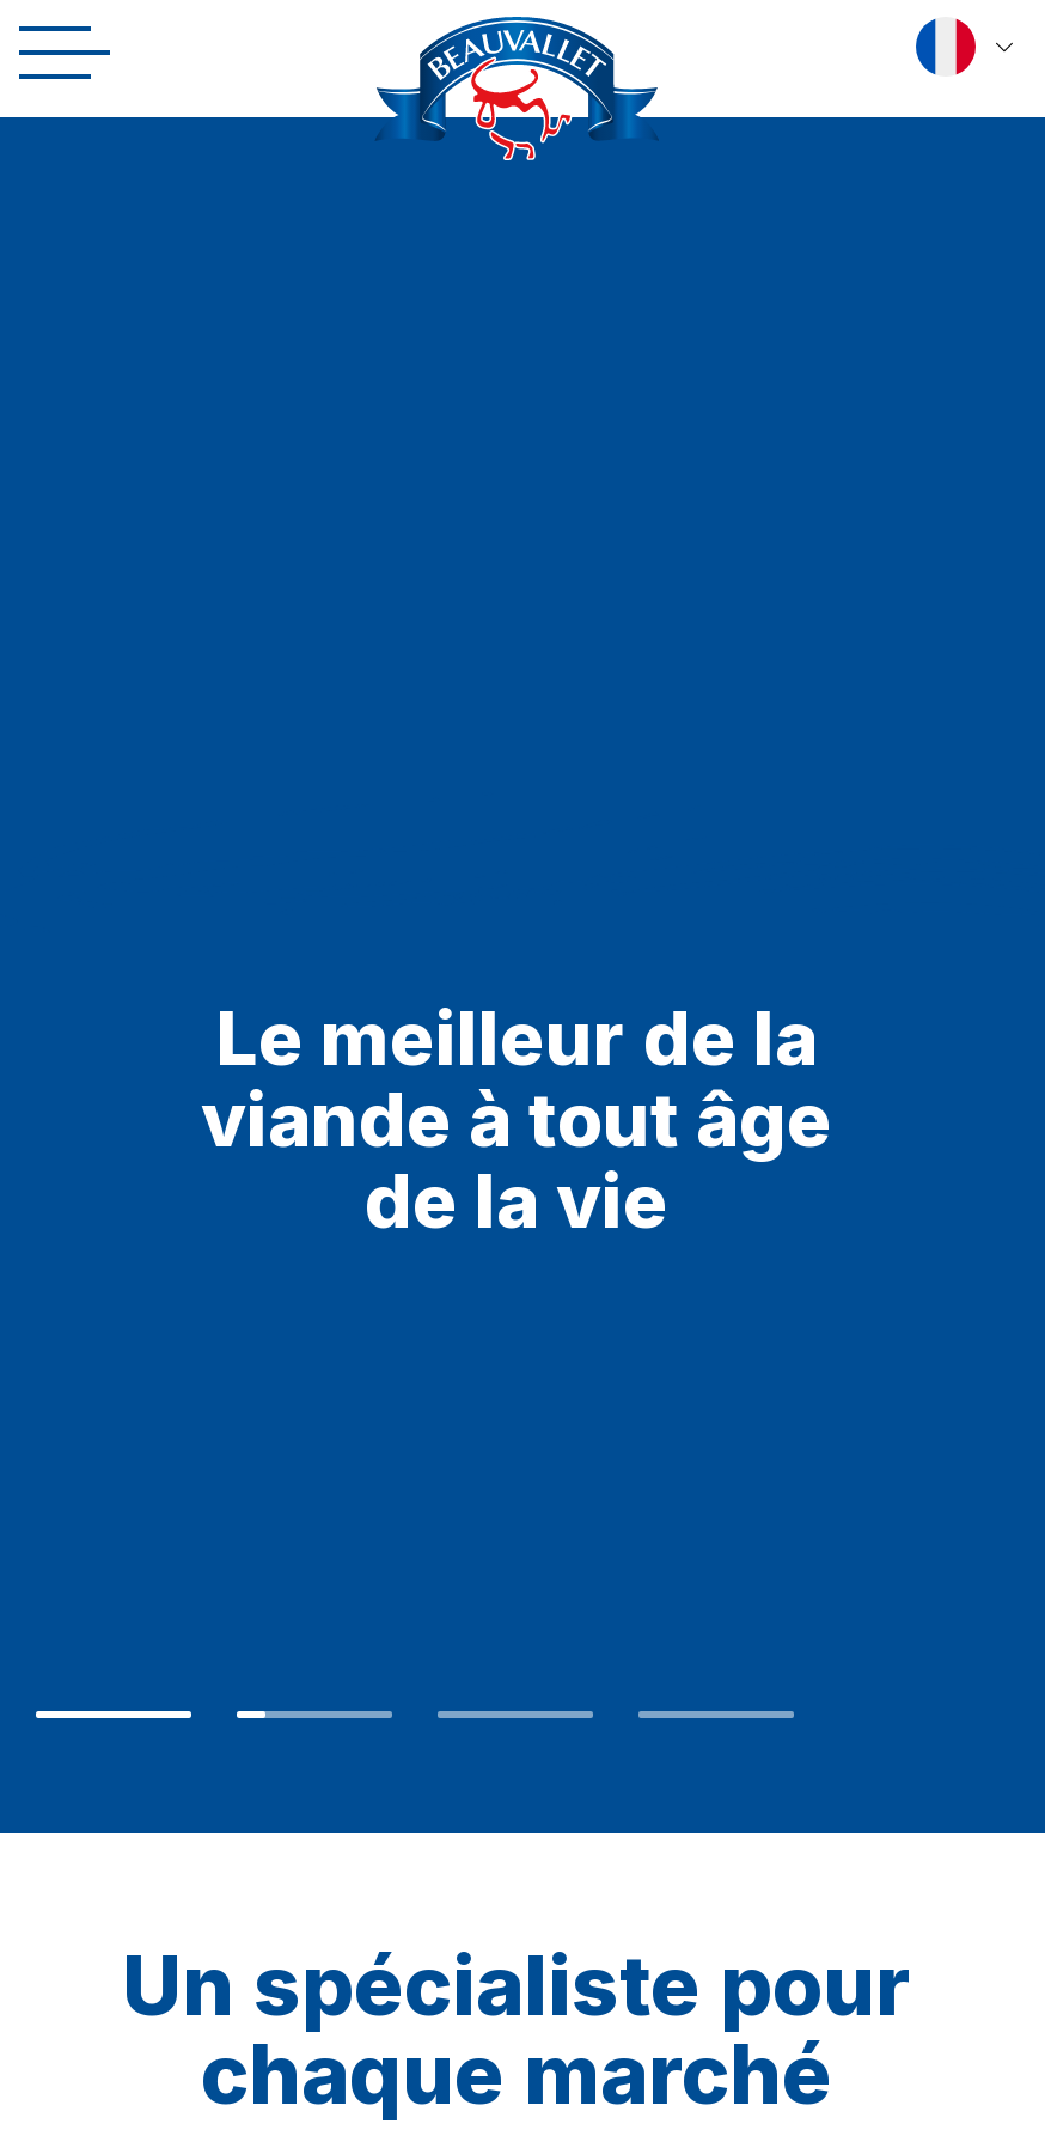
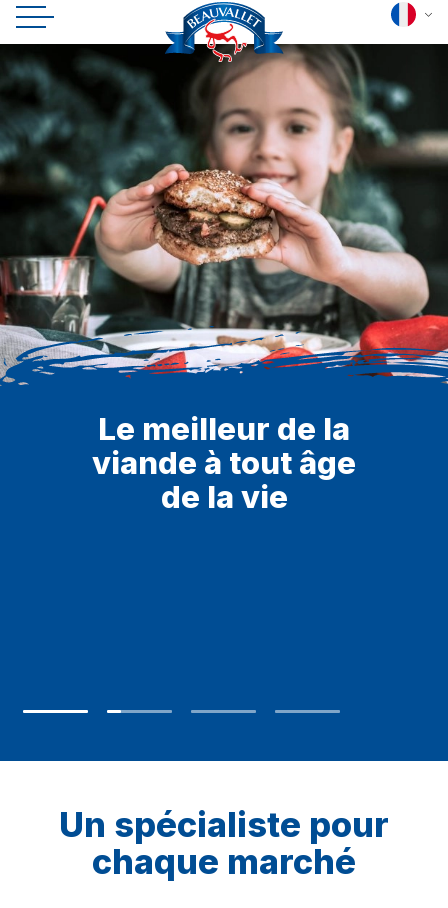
+ [image]
